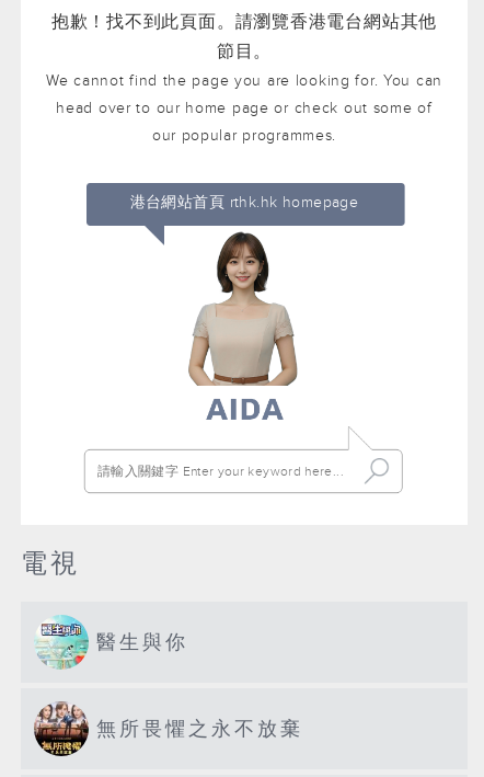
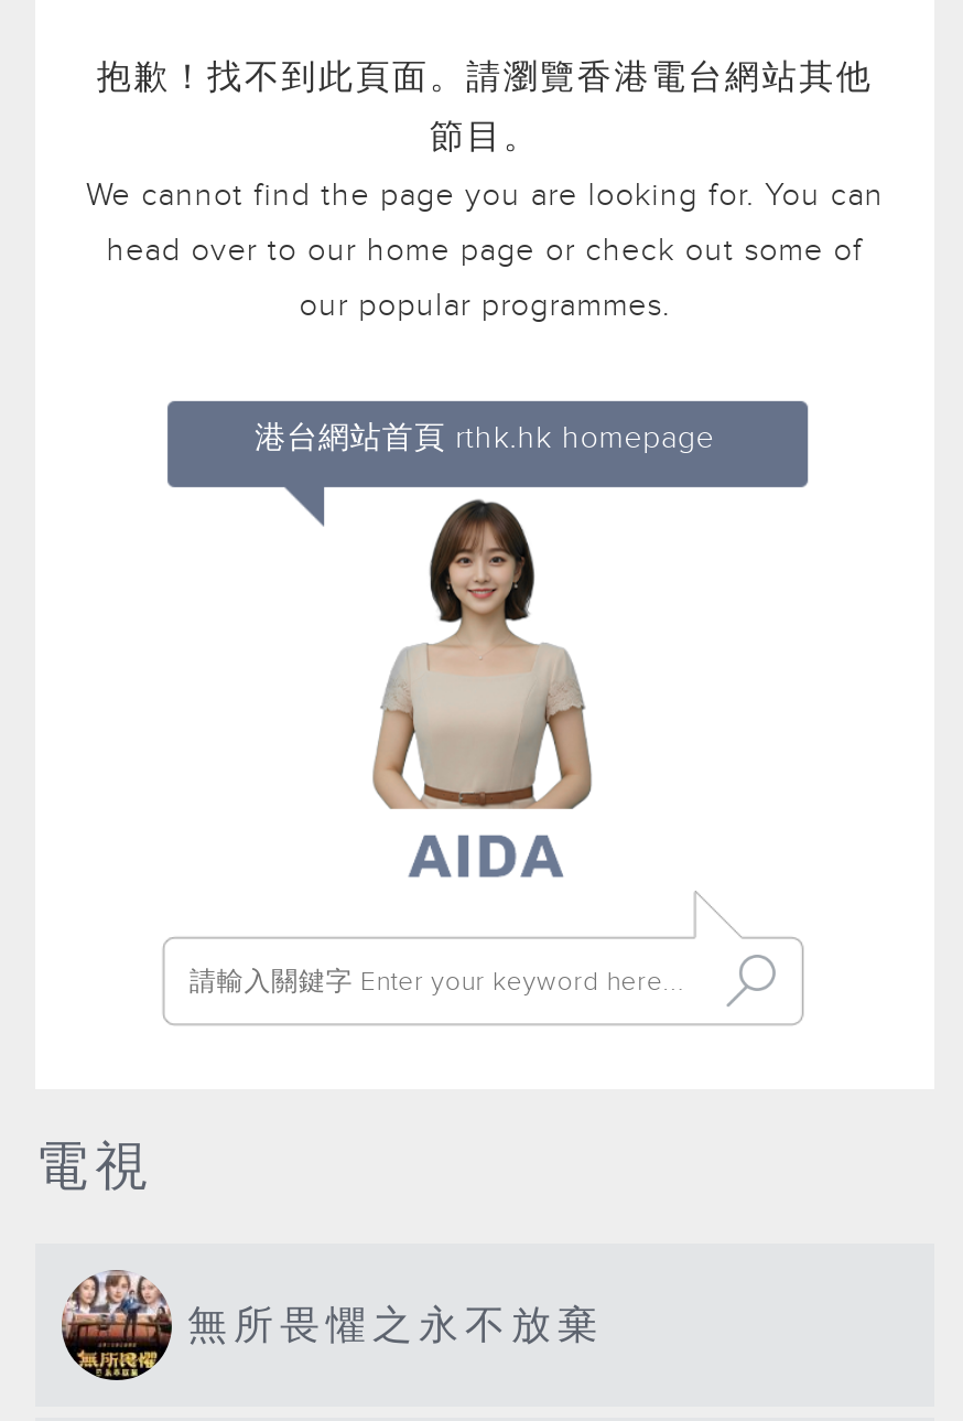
- [image]
- 醫生與你
